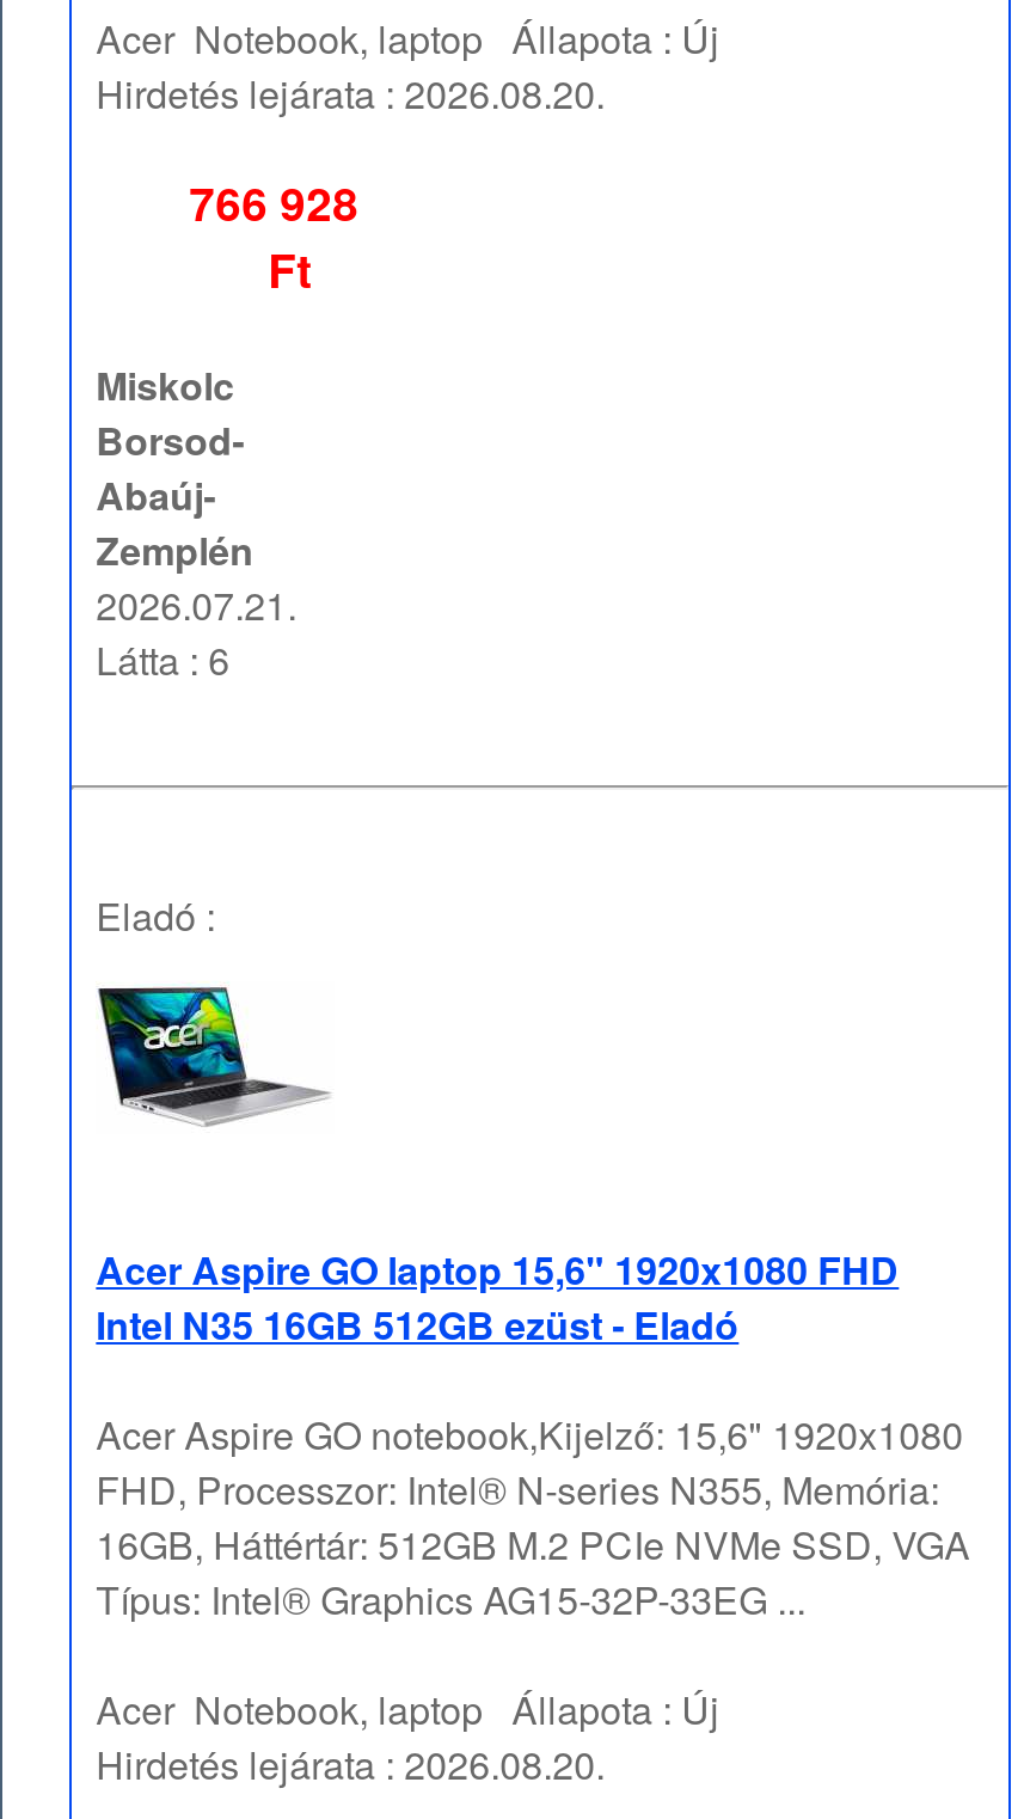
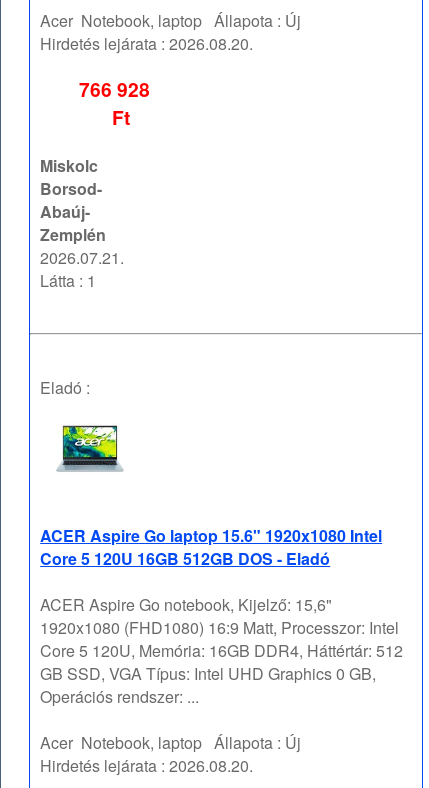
- Látta : 6
+ Látta : 1

- [image]
+ [image]

- Acer Aspire GO laptop 15,6" 1920x1080 FHD
- Intel N35 16GB 512GB ezüst - Eladó
+ ACER Aspire Go laptop 15.6" 1920x1080 Intel
+ Core 5 120U 16GB 512GB DOS - Eladó

- Acer Aspire GO notebook,Kijelző: 15,6" 1920x1080
- FHD, Processzor: Intel® N-series N355, Memória:
- 16GB, Háttértár: 512GB M.2 PCIe NVMe SSD, VGA
- Típus: Intel® Graphics AG15-32P-33EG ...
+ ACER Aspire Go notebook, Kijelző: 15,6"
+ 1920x1080 (FHD1080) 16:9 Matt, Processzor: Intel
+ Core 5 120U, Memória: 16GB DDR4, Háttértár: 512
+ GB SSD, VGA Típus: Intel UHD Graphics 0 GB,
+ Operációs rendszer: ...
